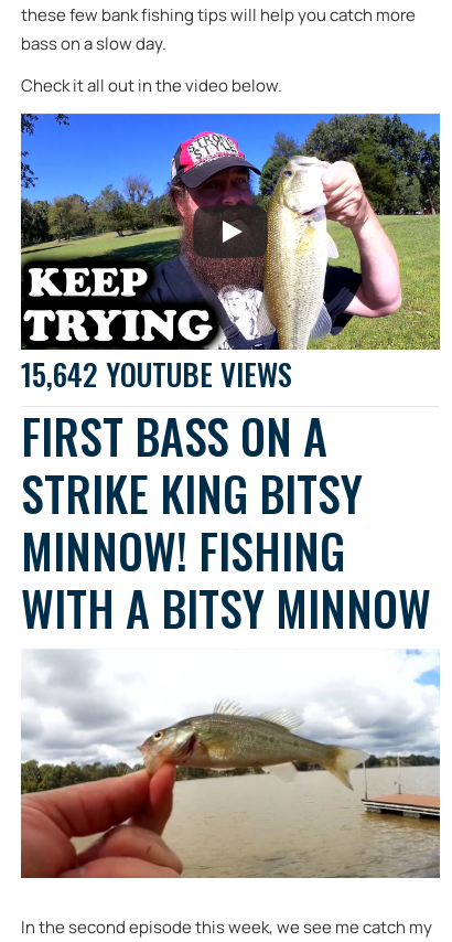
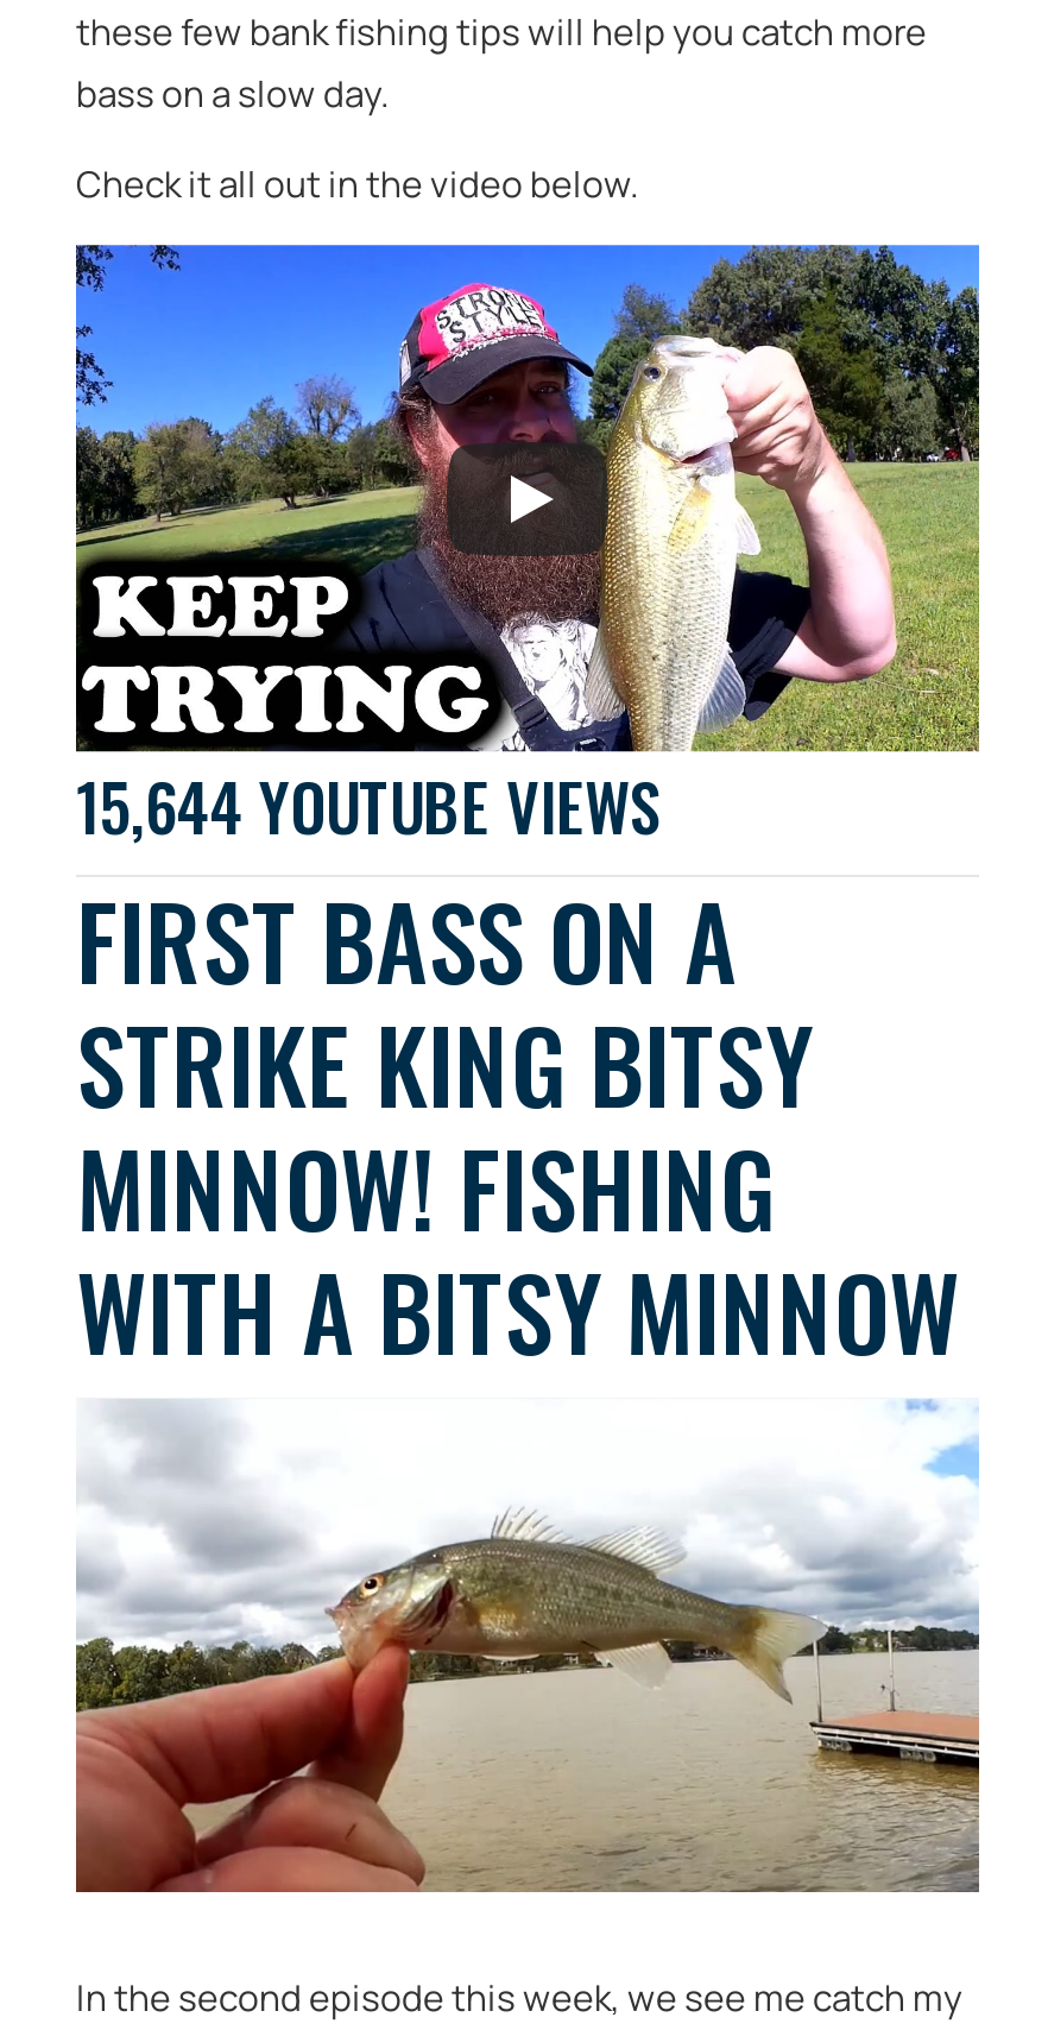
- 15,642 YOUTUBE VIEWS
+ 15,644 YOUTUBE VIEWS
